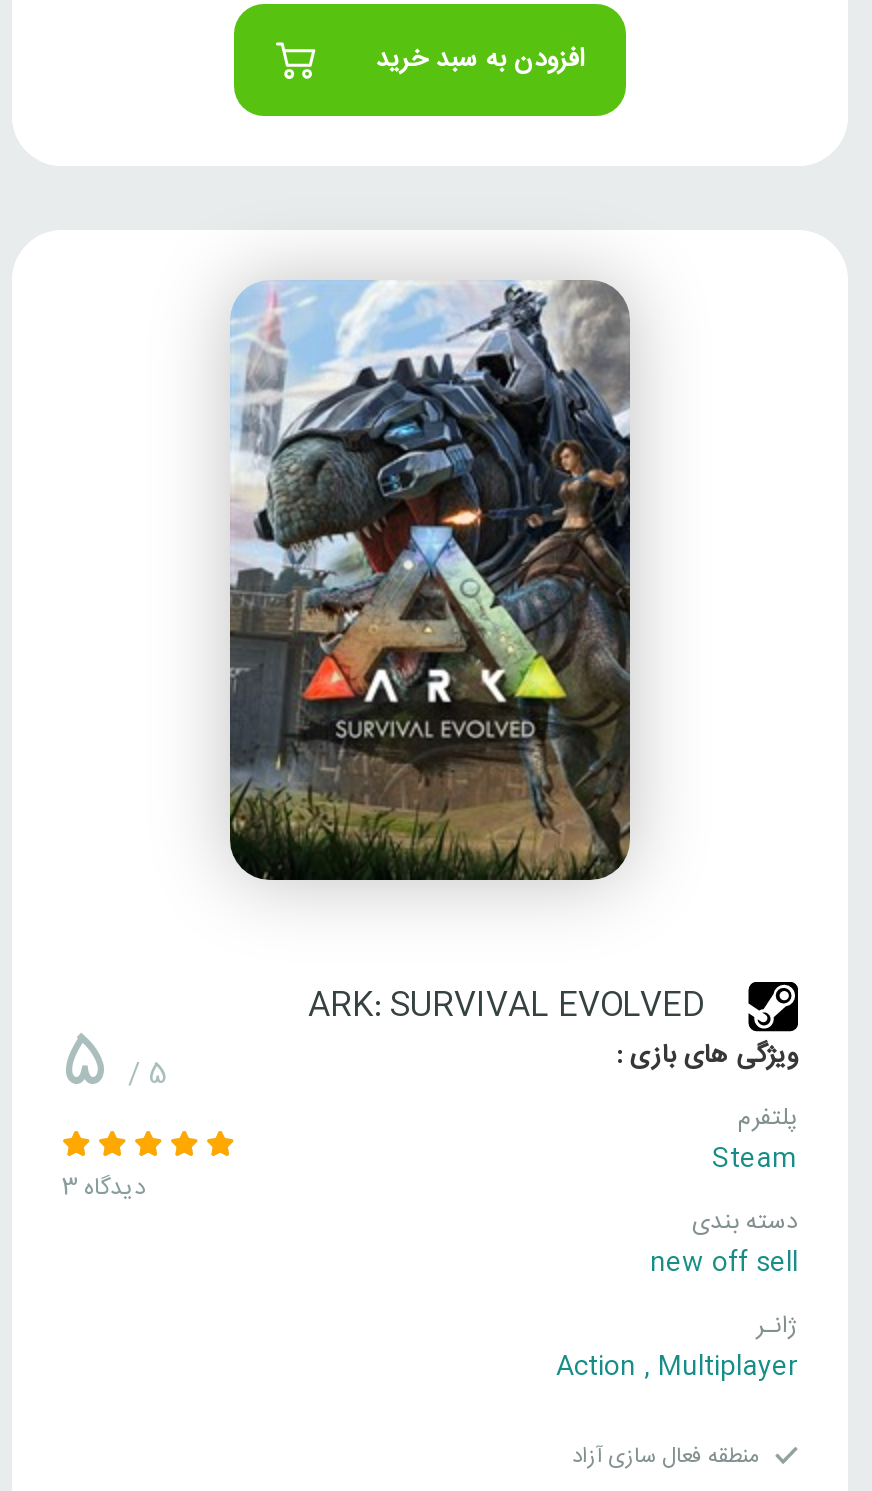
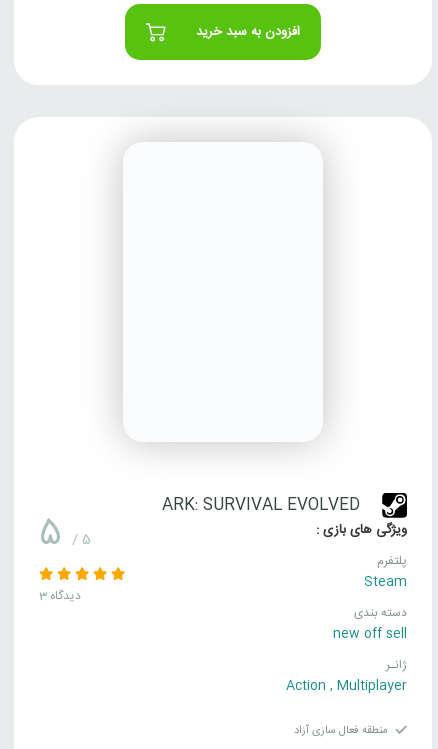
- [image]
